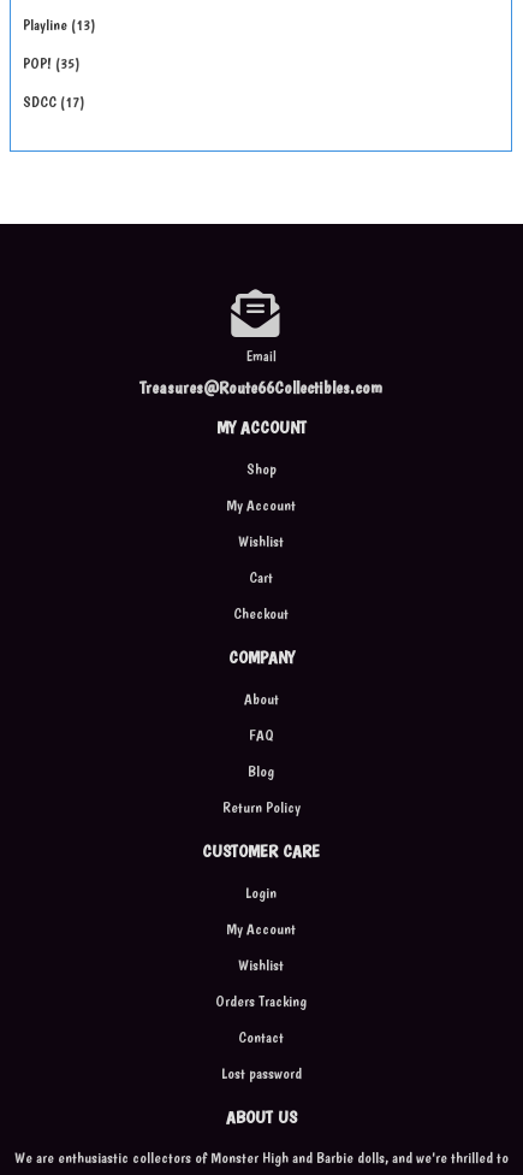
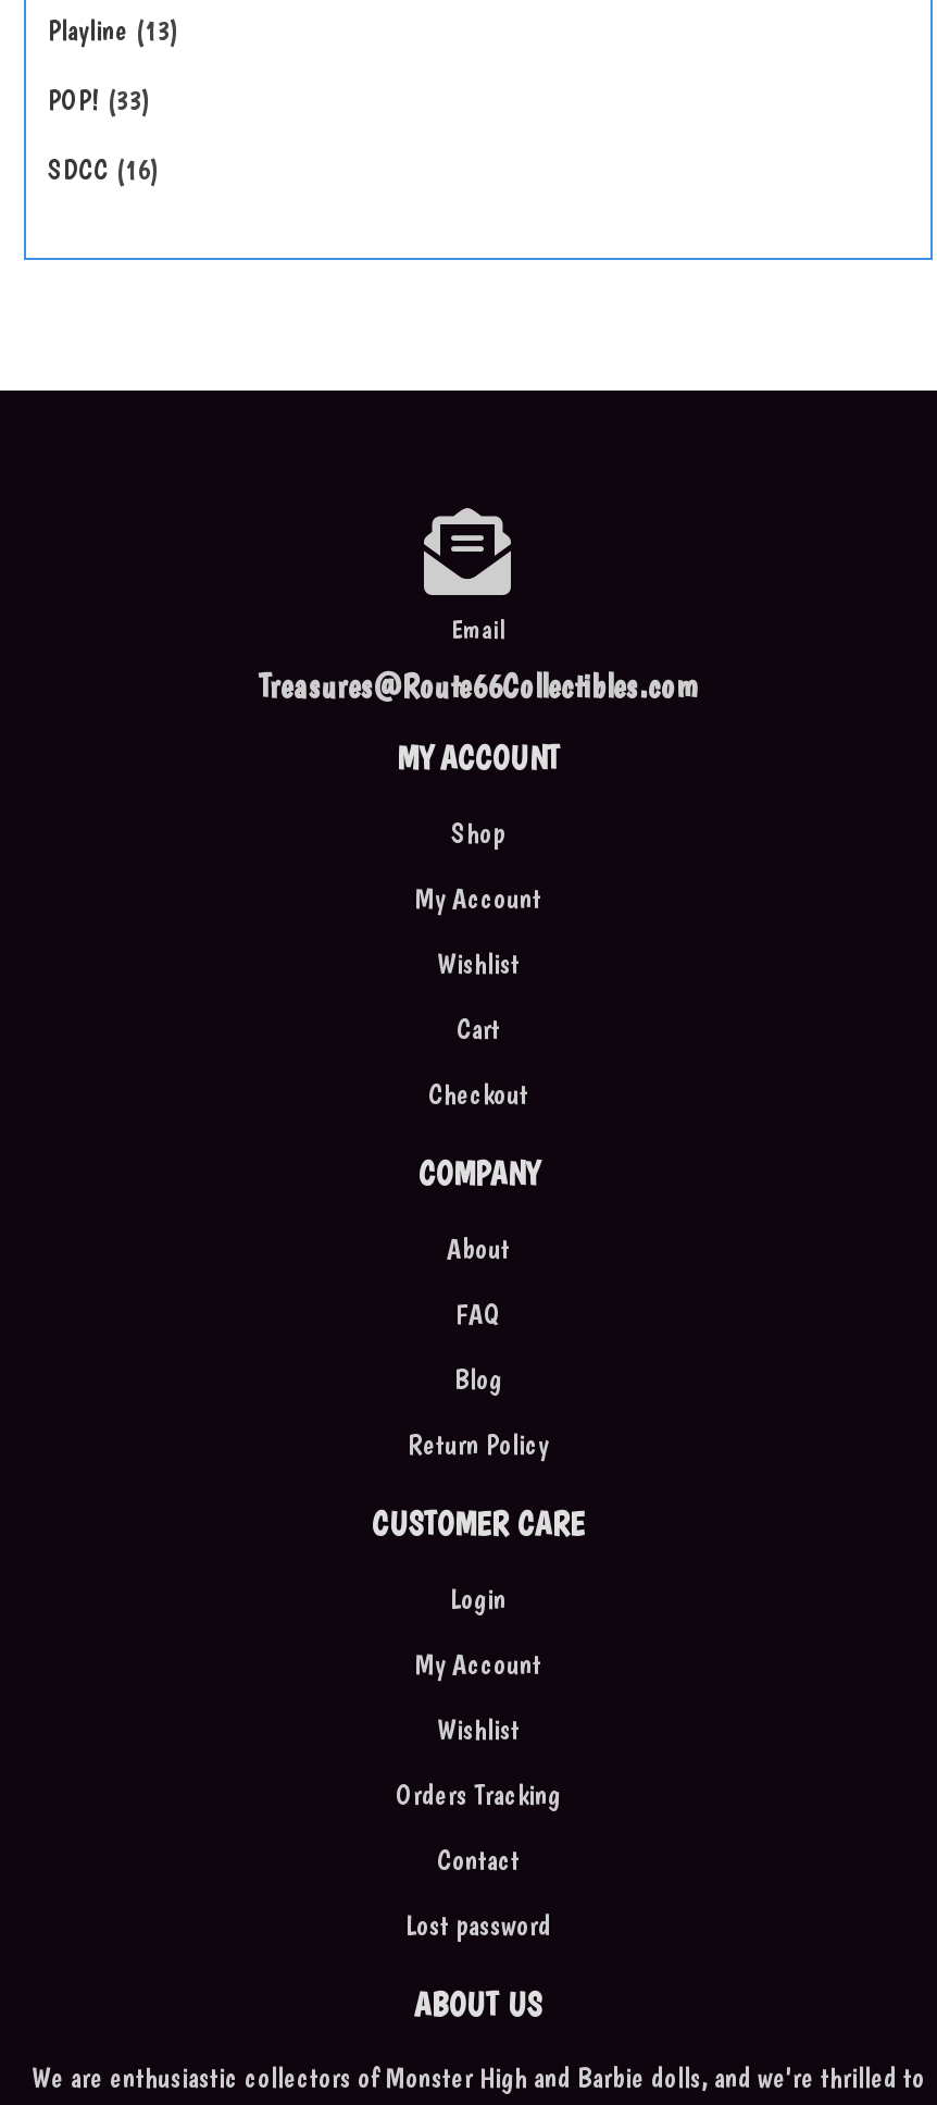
- POP! 35
+ POP! 33

- SDCC 17
+ SDCC 16
